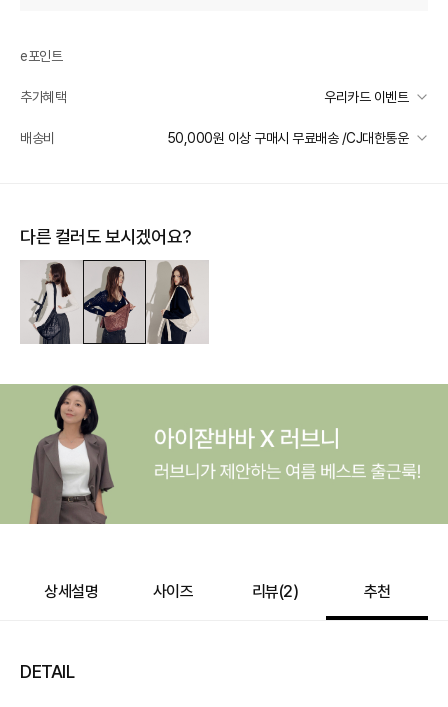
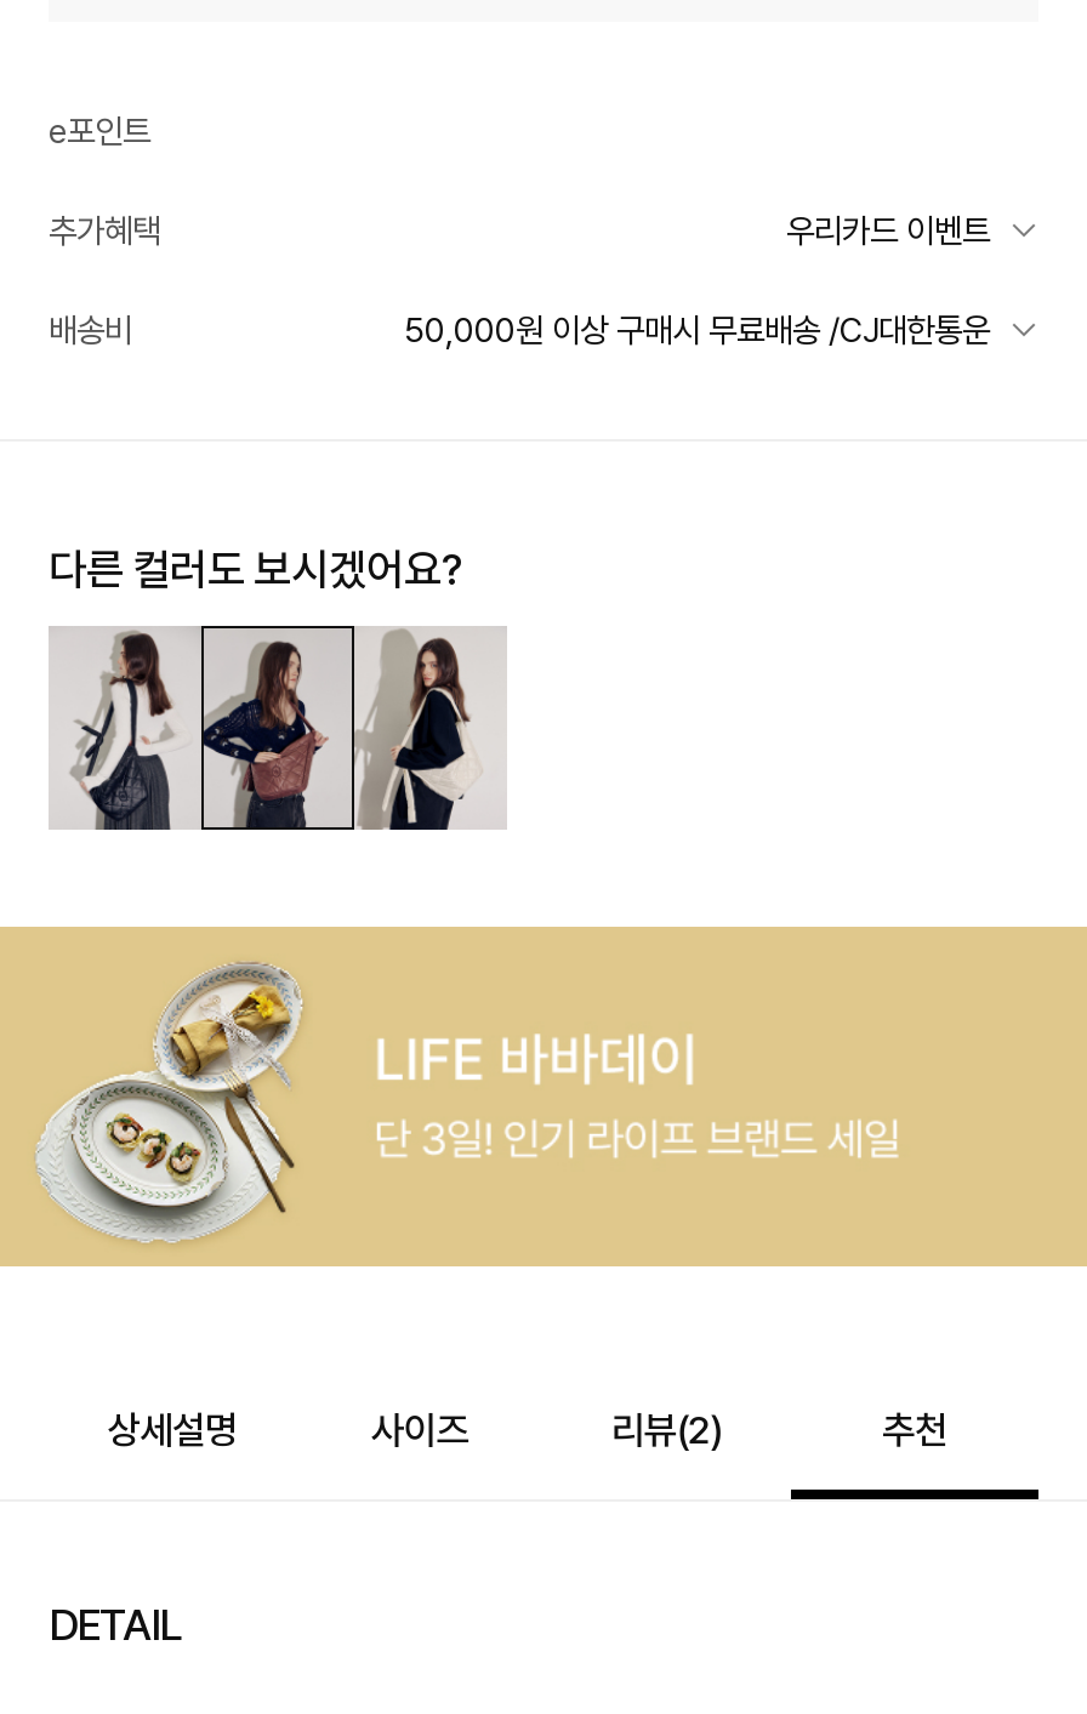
- [image]
+ [image]
